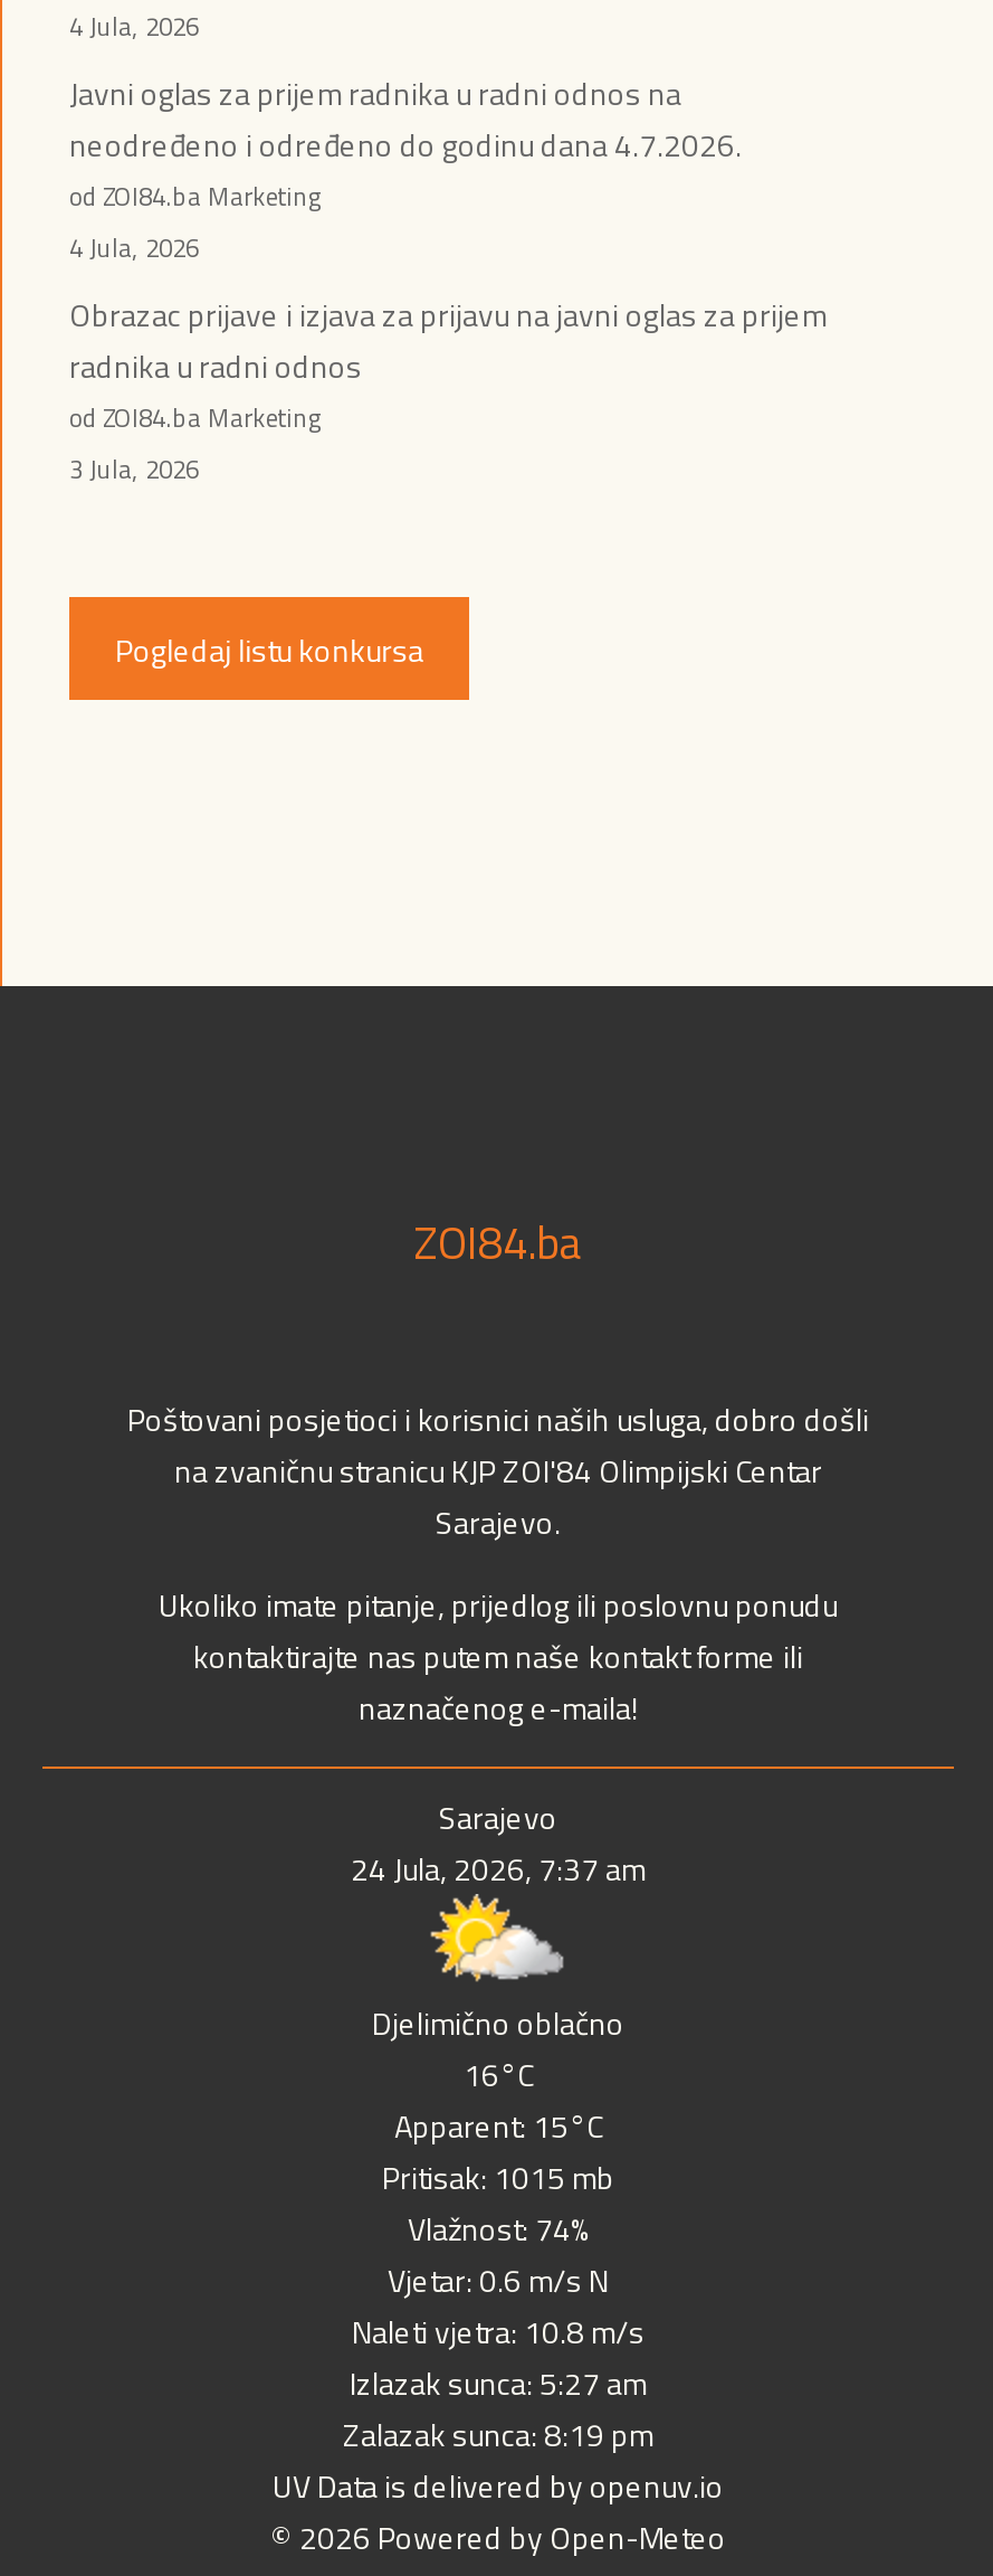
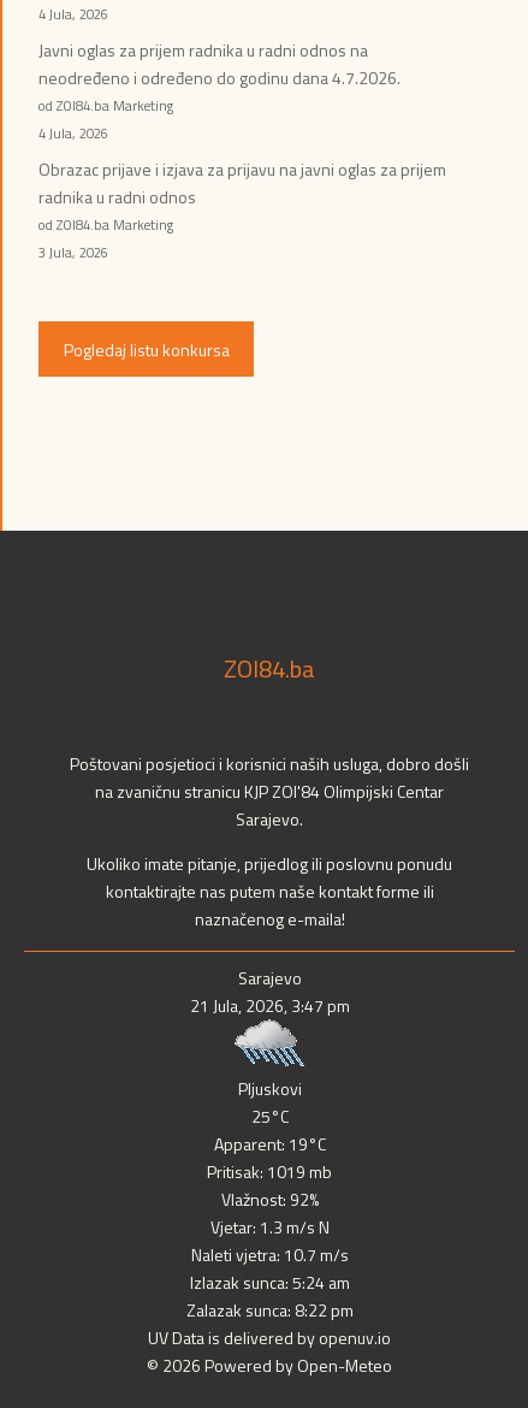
- 24 Jula, 2026, 7:37 am
+ 21 Jula, 2026, 3:47 pm

- [image]
- Djelimično oblačno
- 16°C
- Apparent: 15°C
- Pritisak: 1015 mb
- Vlažnost: 74%
- Vjetar: 0.6 m/s N
- Naleti vjetra: 10.8 m/s
- Izlazak sunca: 5:27 am
- Zalazak sunca: 8:19 pm
+ [image]
+ Pljuskovi
+ 25°C
+ Apparent: 19°C
+ Pritisak: 1019 mb
+ Vlažnost: 92%
+ Vjetar: 1.3 m/s N
+ Naleti vjetra: 10.7 m/s
+ Izlazak sunca: 5:24 am
+ Zalazak sunca: 8:22 pm
